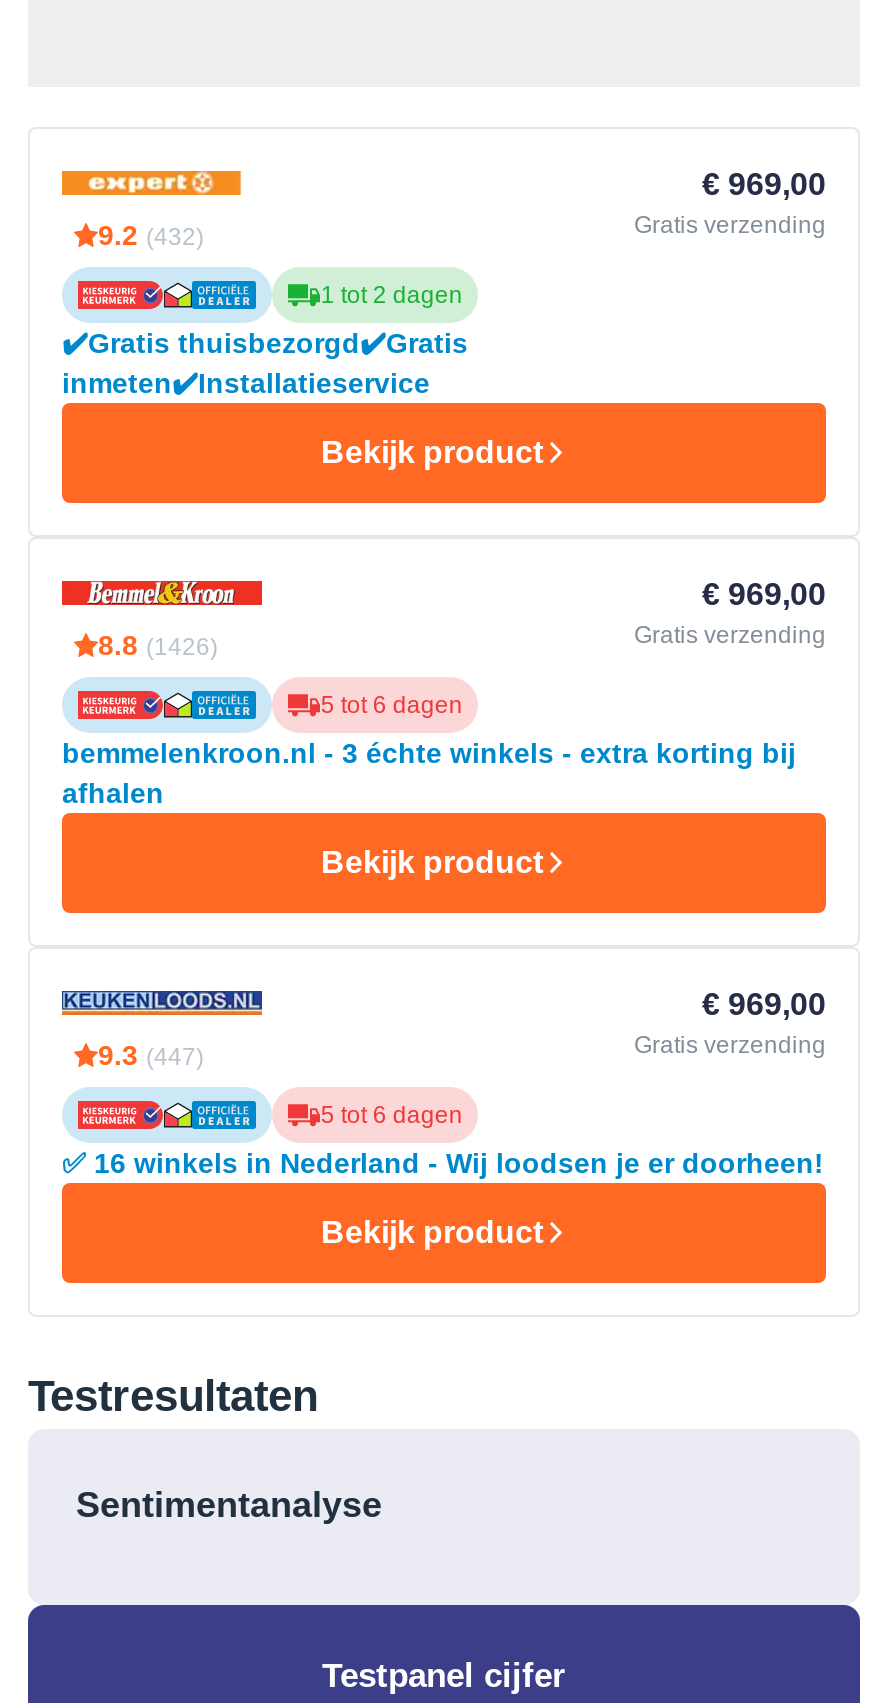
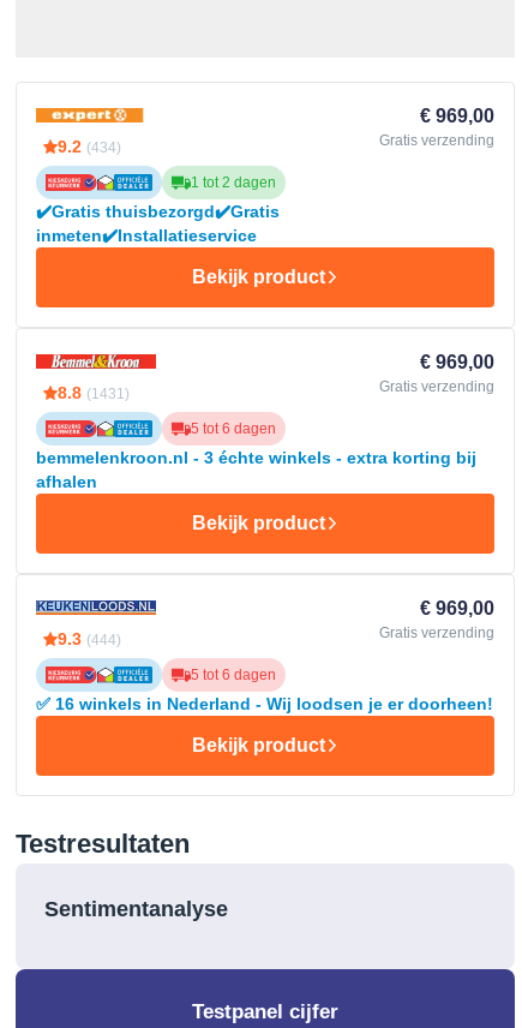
- 9.2 (432)
+ 9.2 (434)

- 8.8 (1426)
+ 8.8 (1431)

- 9.3 (447)
+ 9.3 (444)
